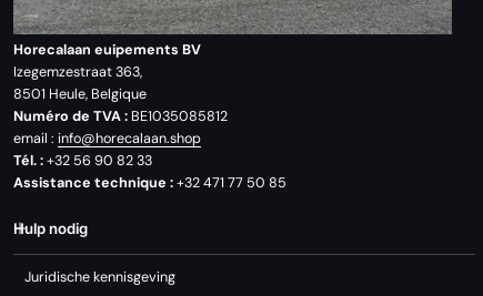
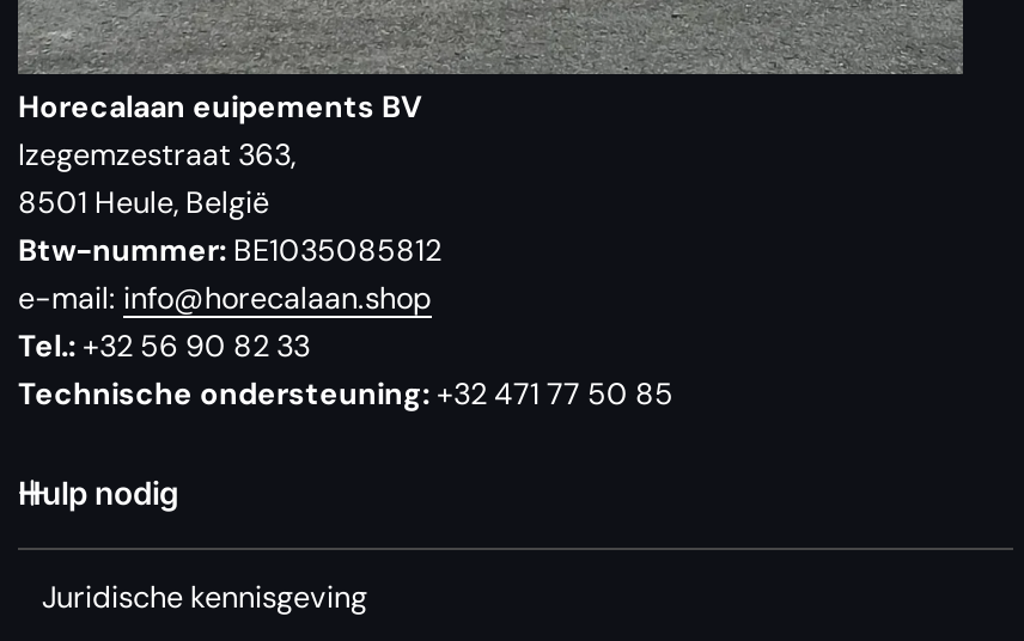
- 8501 Heule, Belgique
- Numéro de TVA : BE1035085812
- email : info@horecalaan.shop
- Tél. : +32 56 90 82 33
- Assistance technique : +32 471 77 50 85
+ 8501 Heule, België
+ Btw-nummer: BE1035085812
+ e-mail: info@horecalaan.shop
+ Tel.: +32 56 90 82 33
+ Technische ondersteuning: +32 471 77 50 85
